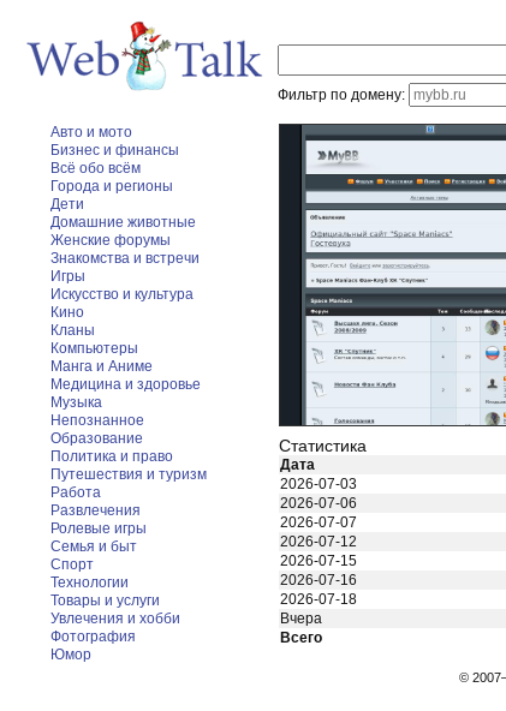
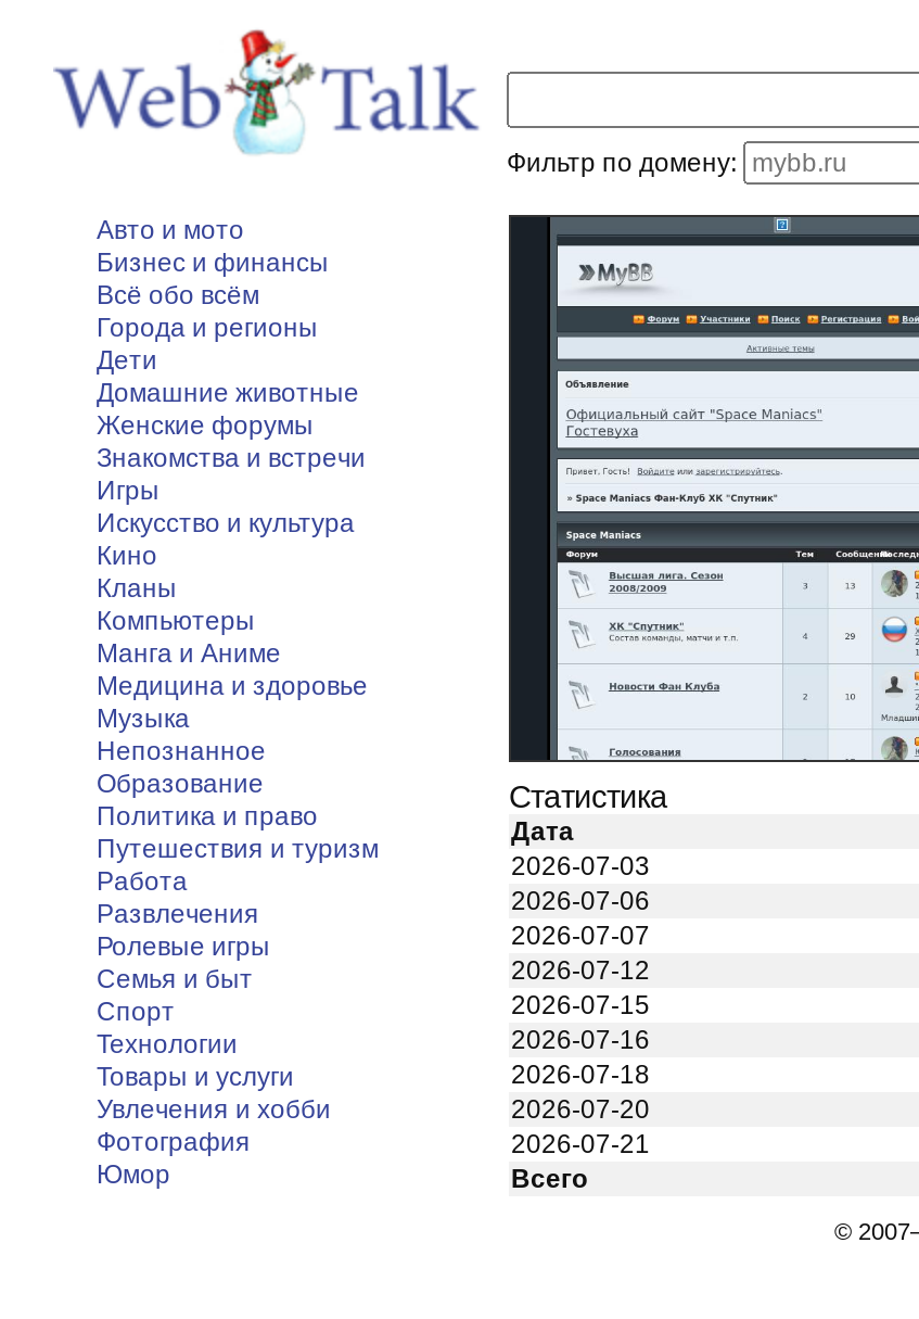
- Вчера
+ 2026-07-20
+ 2026-07-21
